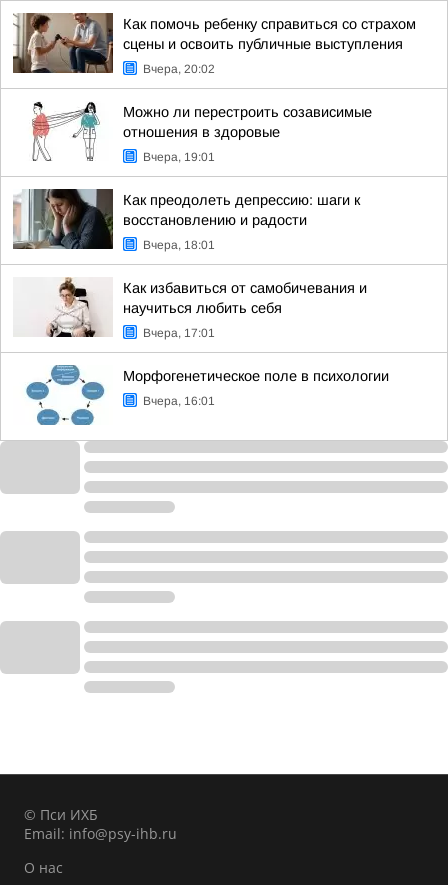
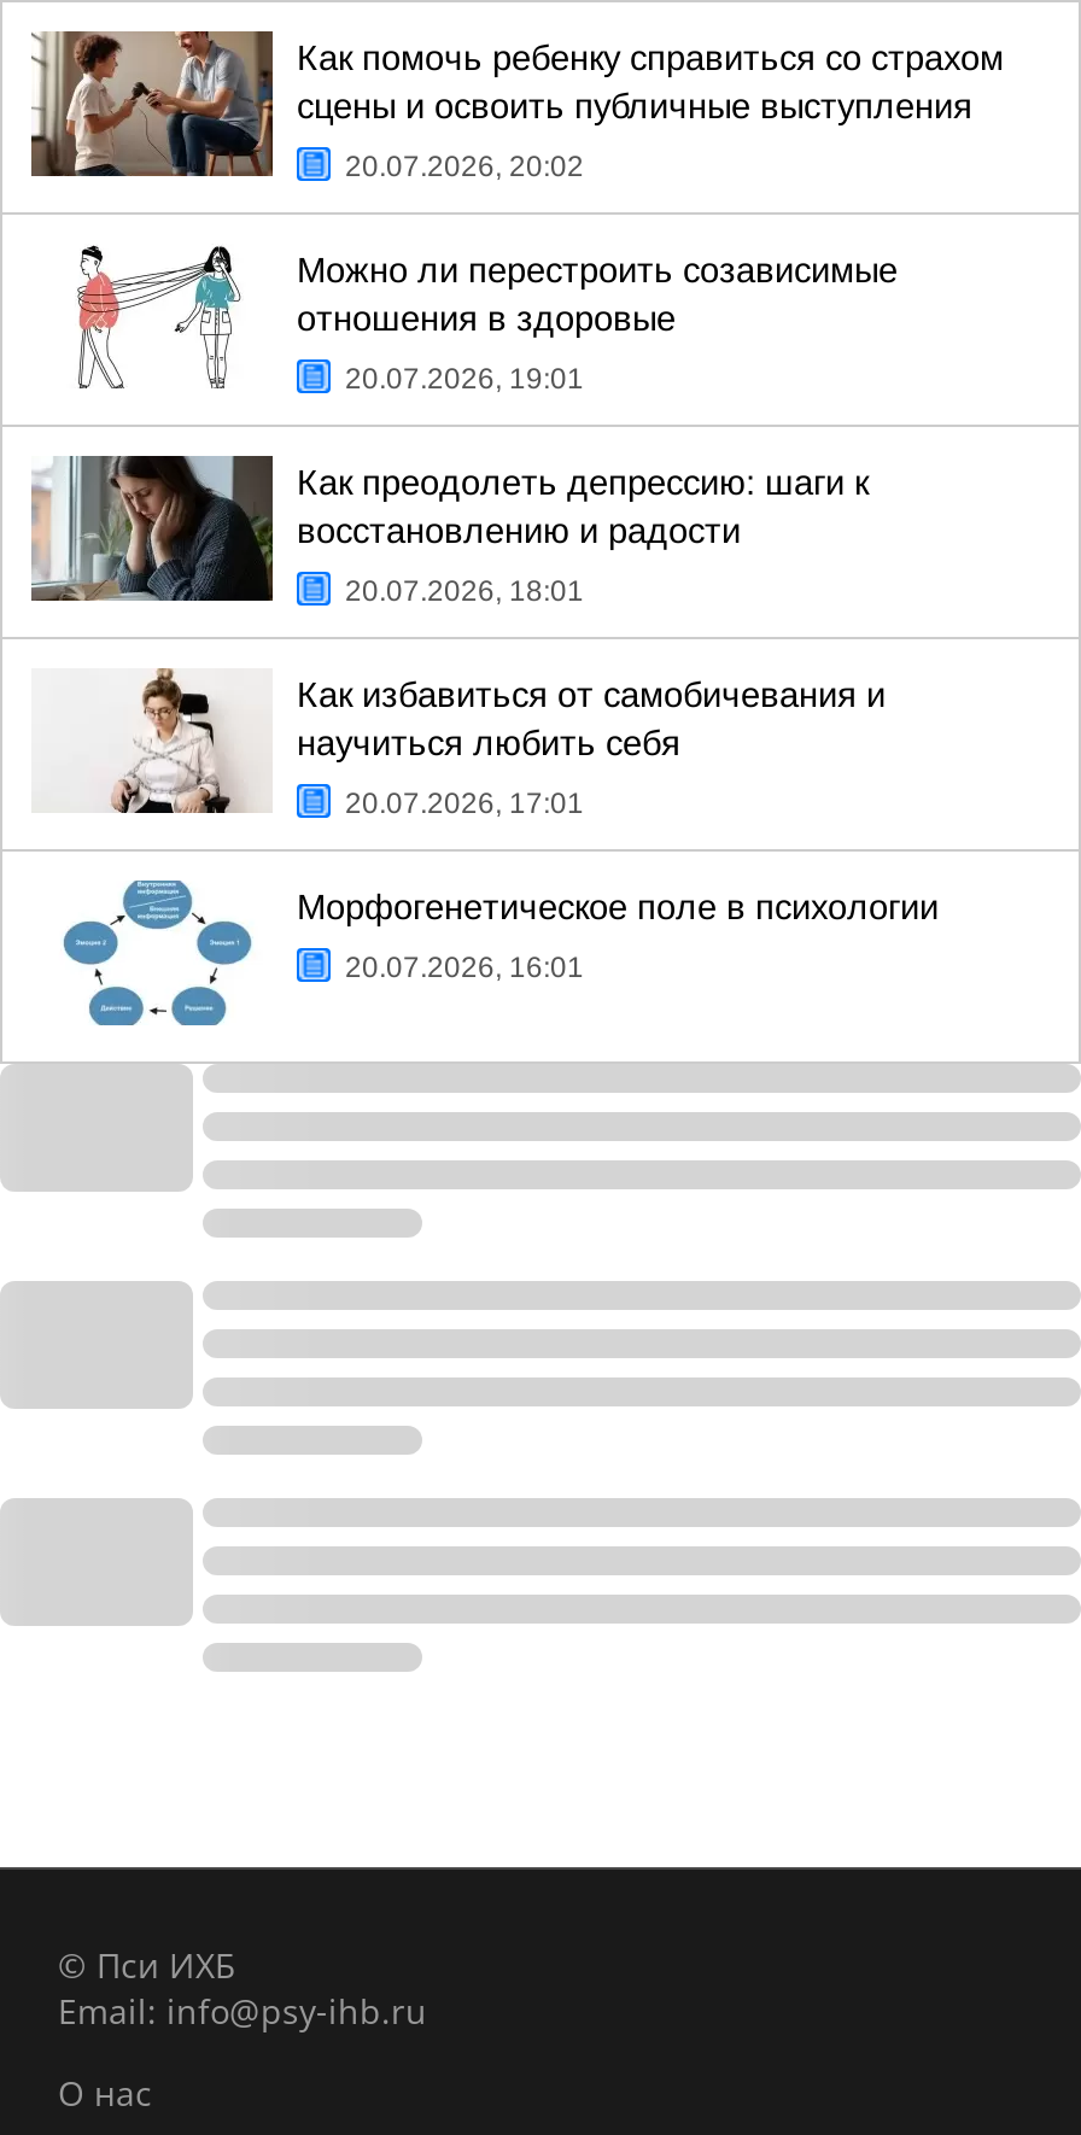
- Вчера, 20:02
+ 20.07.2026, 20:02

- Вчера, 19:01
+ 20.07.2026, 19:01

- Вчера, 18:01
+ 20.07.2026, 18:01

- Вчера, 17:01
+ 20.07.2026, 17:01

- Вчера, 16:01
+ 20.07.2026, 16:01
